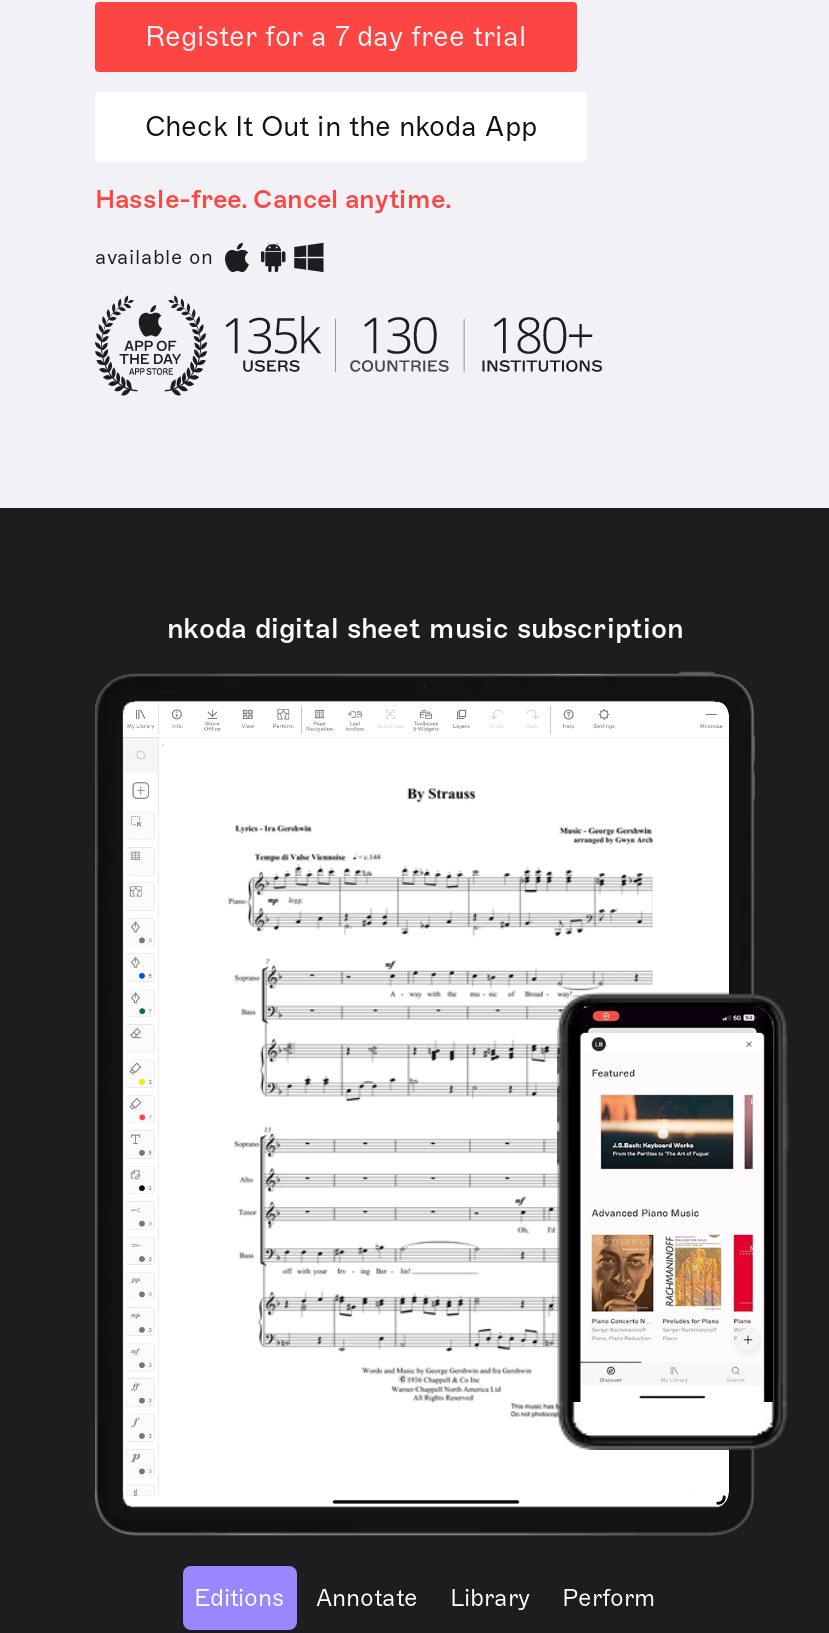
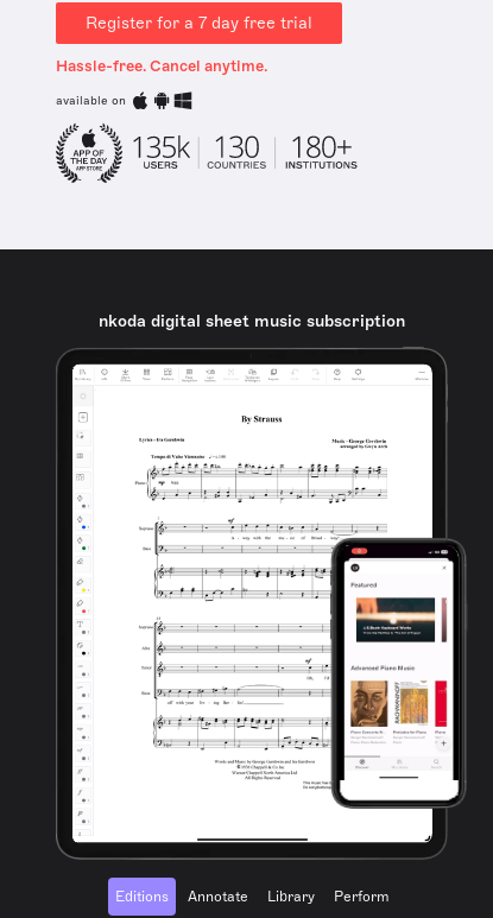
- Check It Out in the nkoda App
